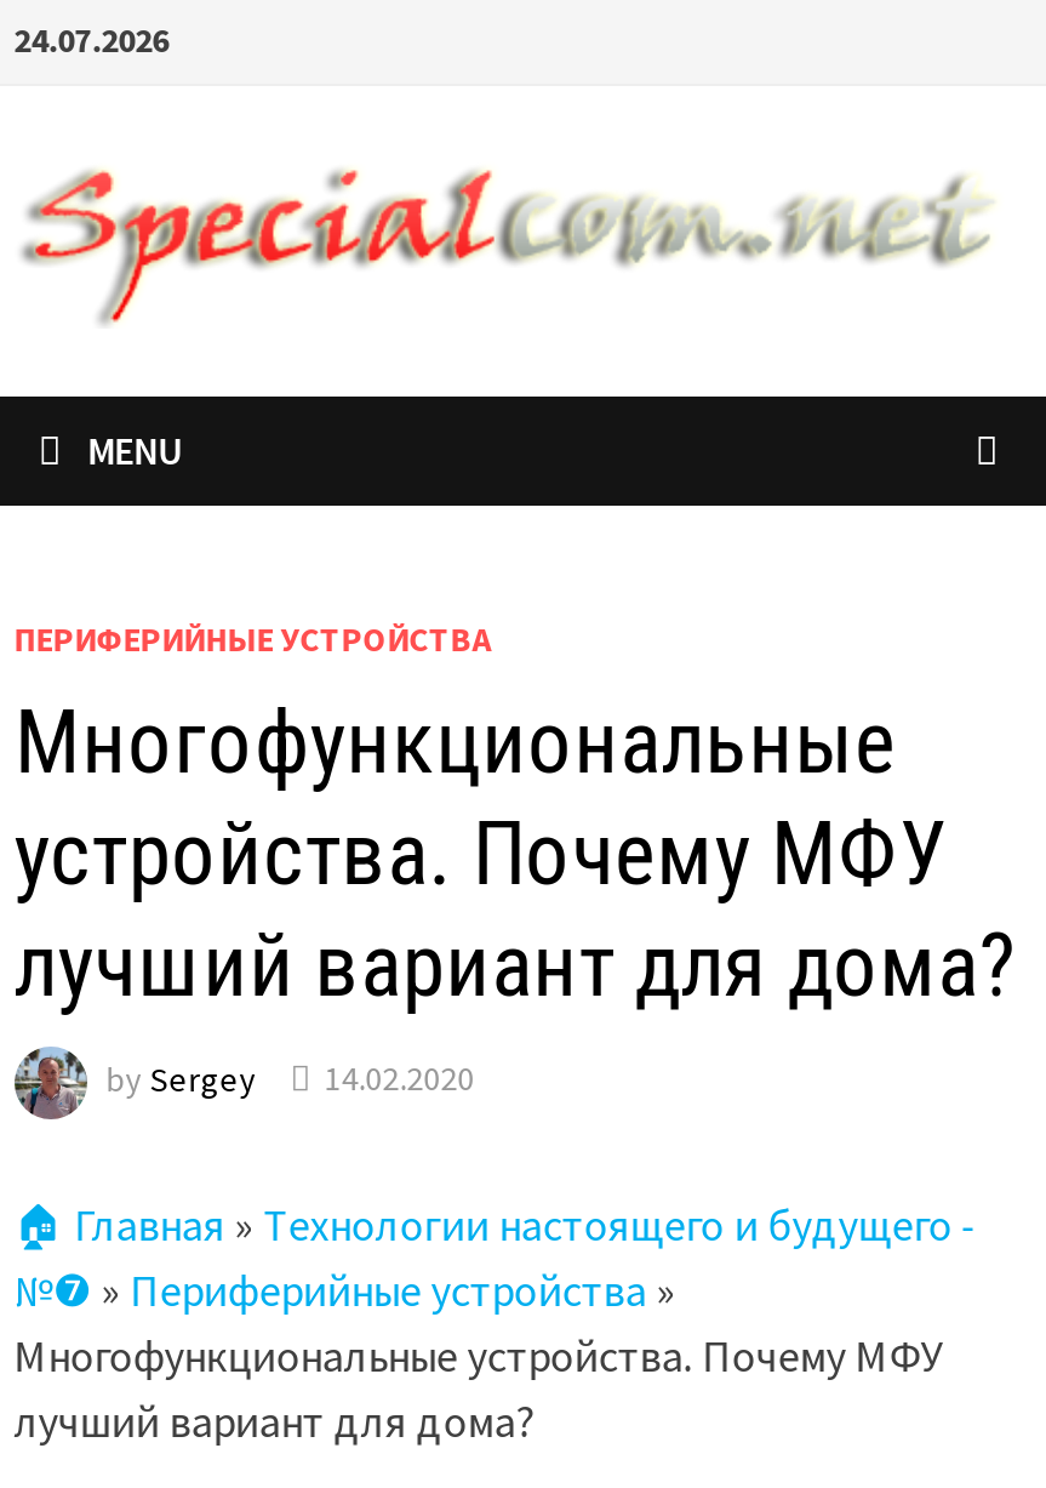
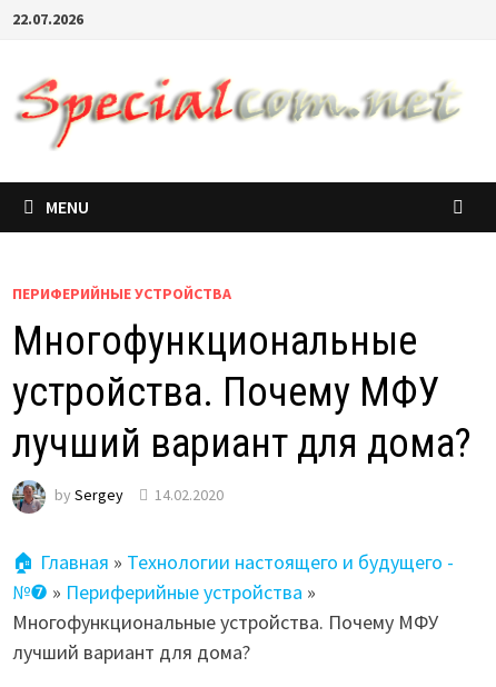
- 24.07.2026
+ 22.07.2026
